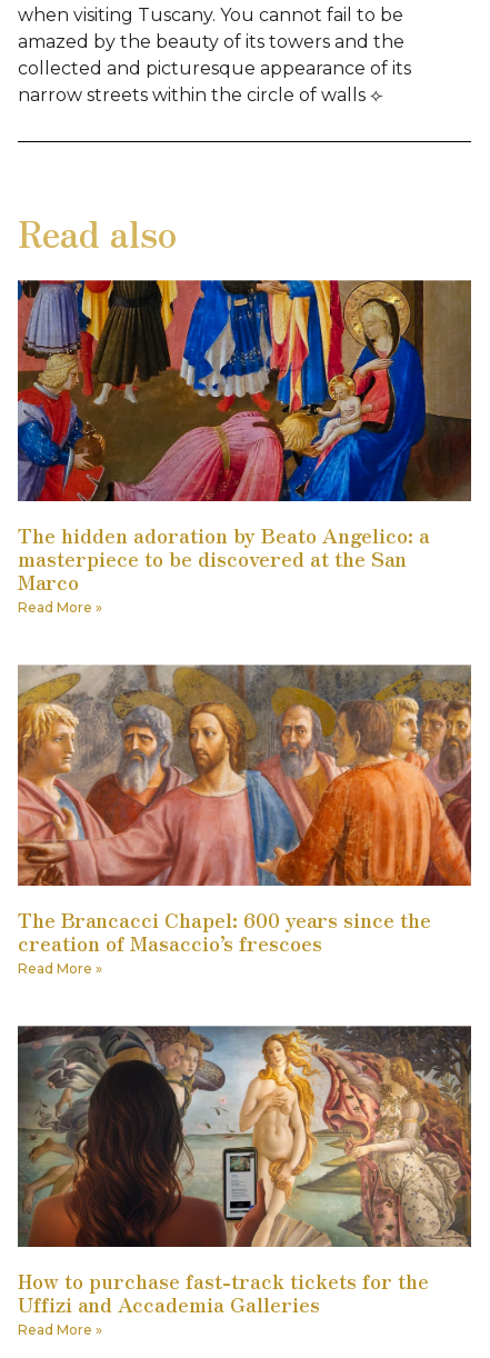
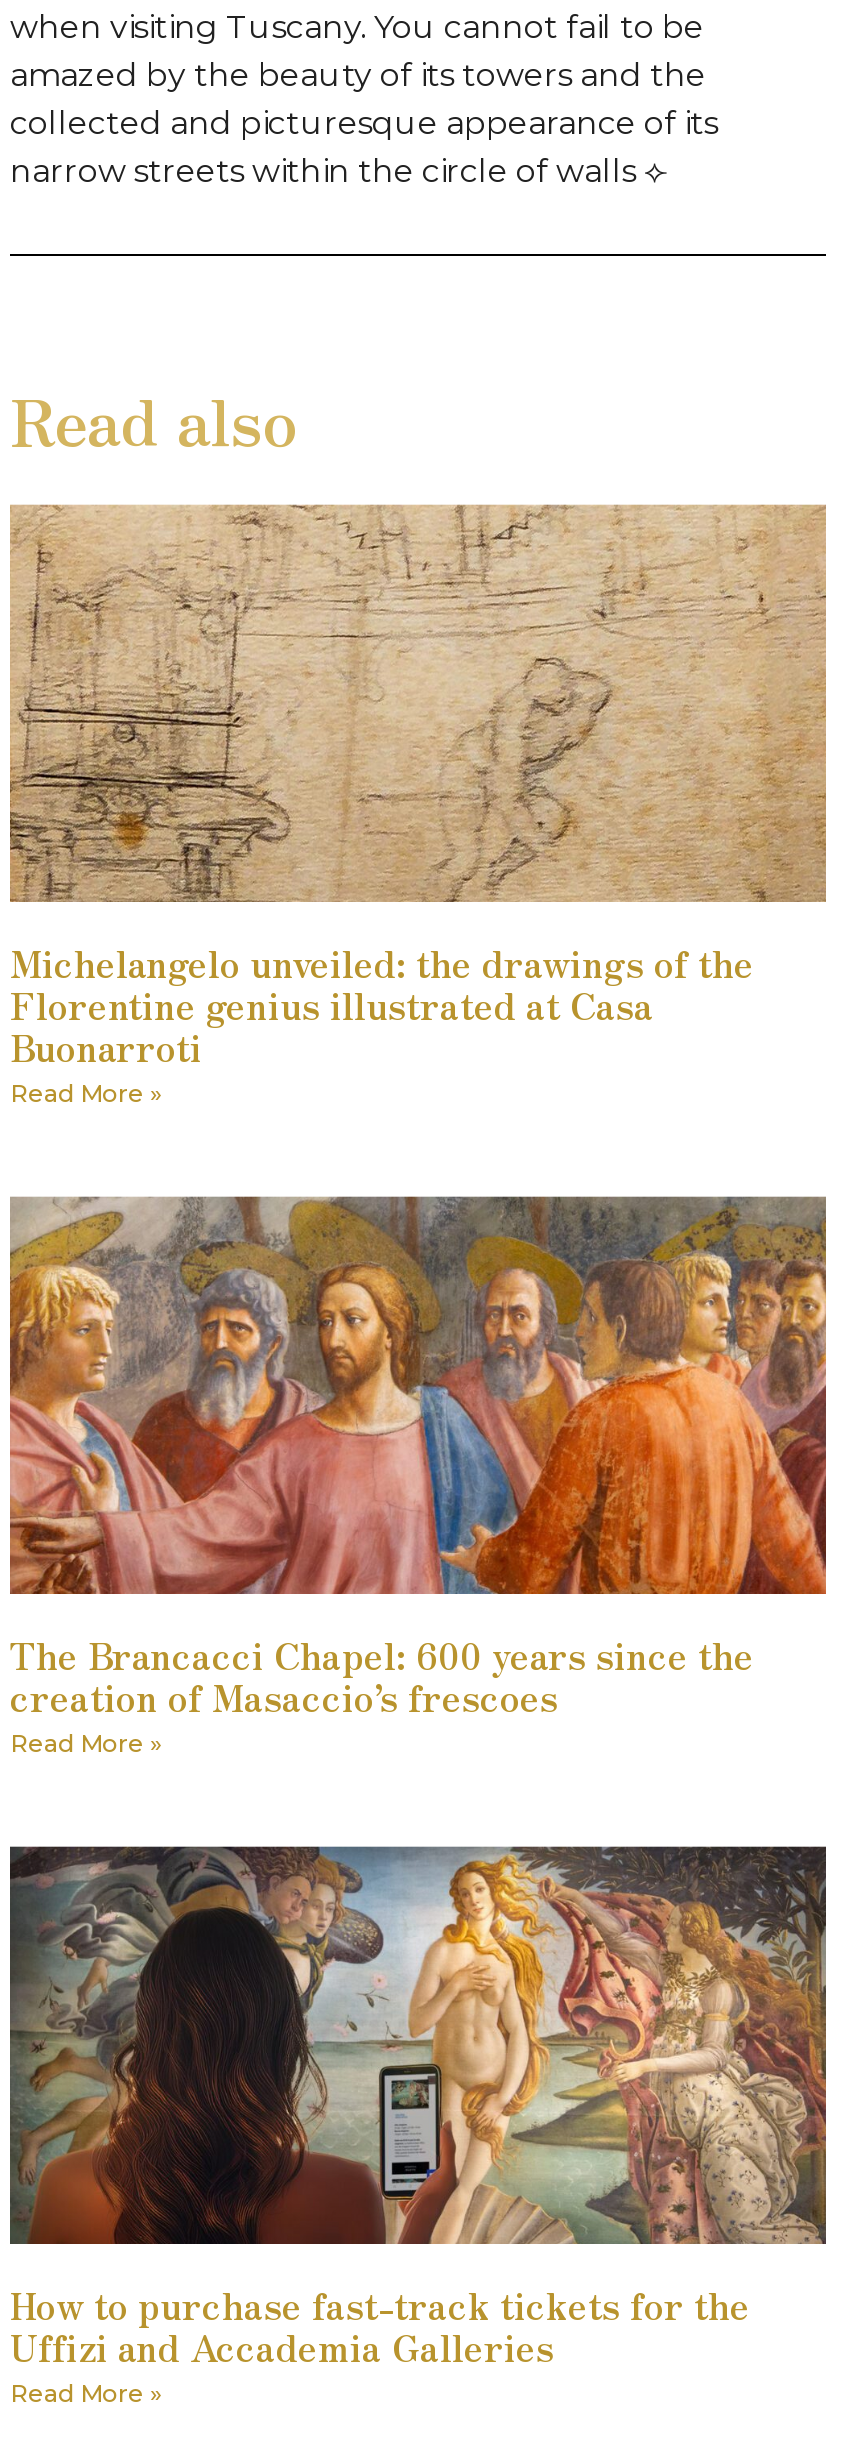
- [image]
- The hidden adoration by Beato Angelico: a
- masterpiece to be discovered at the San
- Marco
+ [image]
+ Michelangelo unveiled: the drawings of the
+ Florentine genius illustrated at Casa
+ Buonarroti
